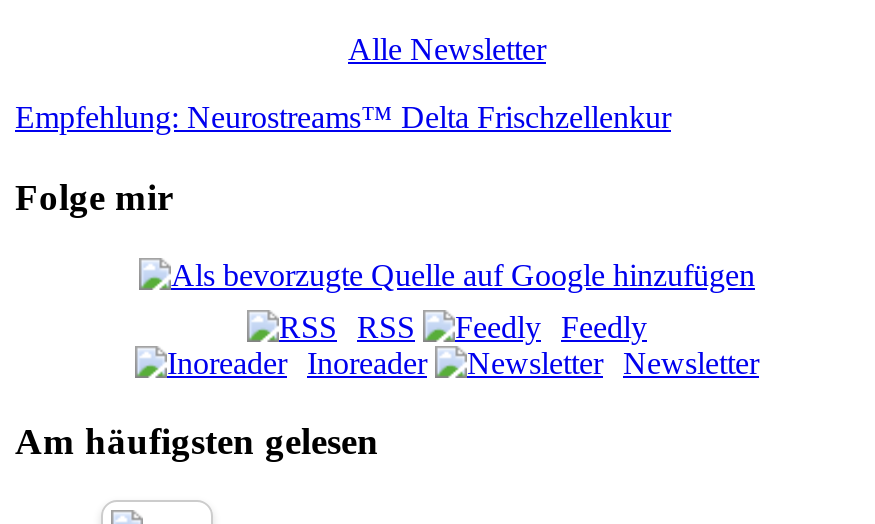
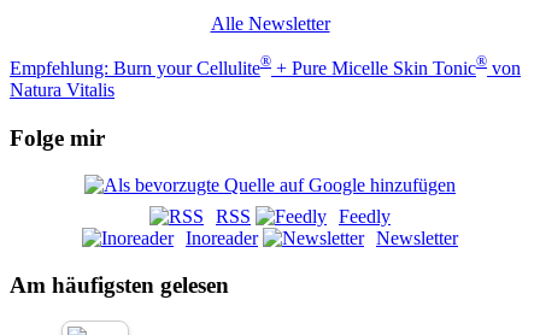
- Empfehlung: Neurostreams™ Delta Frischzellenkur
+ Empfehlung: Burn your Cellulite® + Pure Micelle Skin Tonic® von
+ Natura Vitalis
